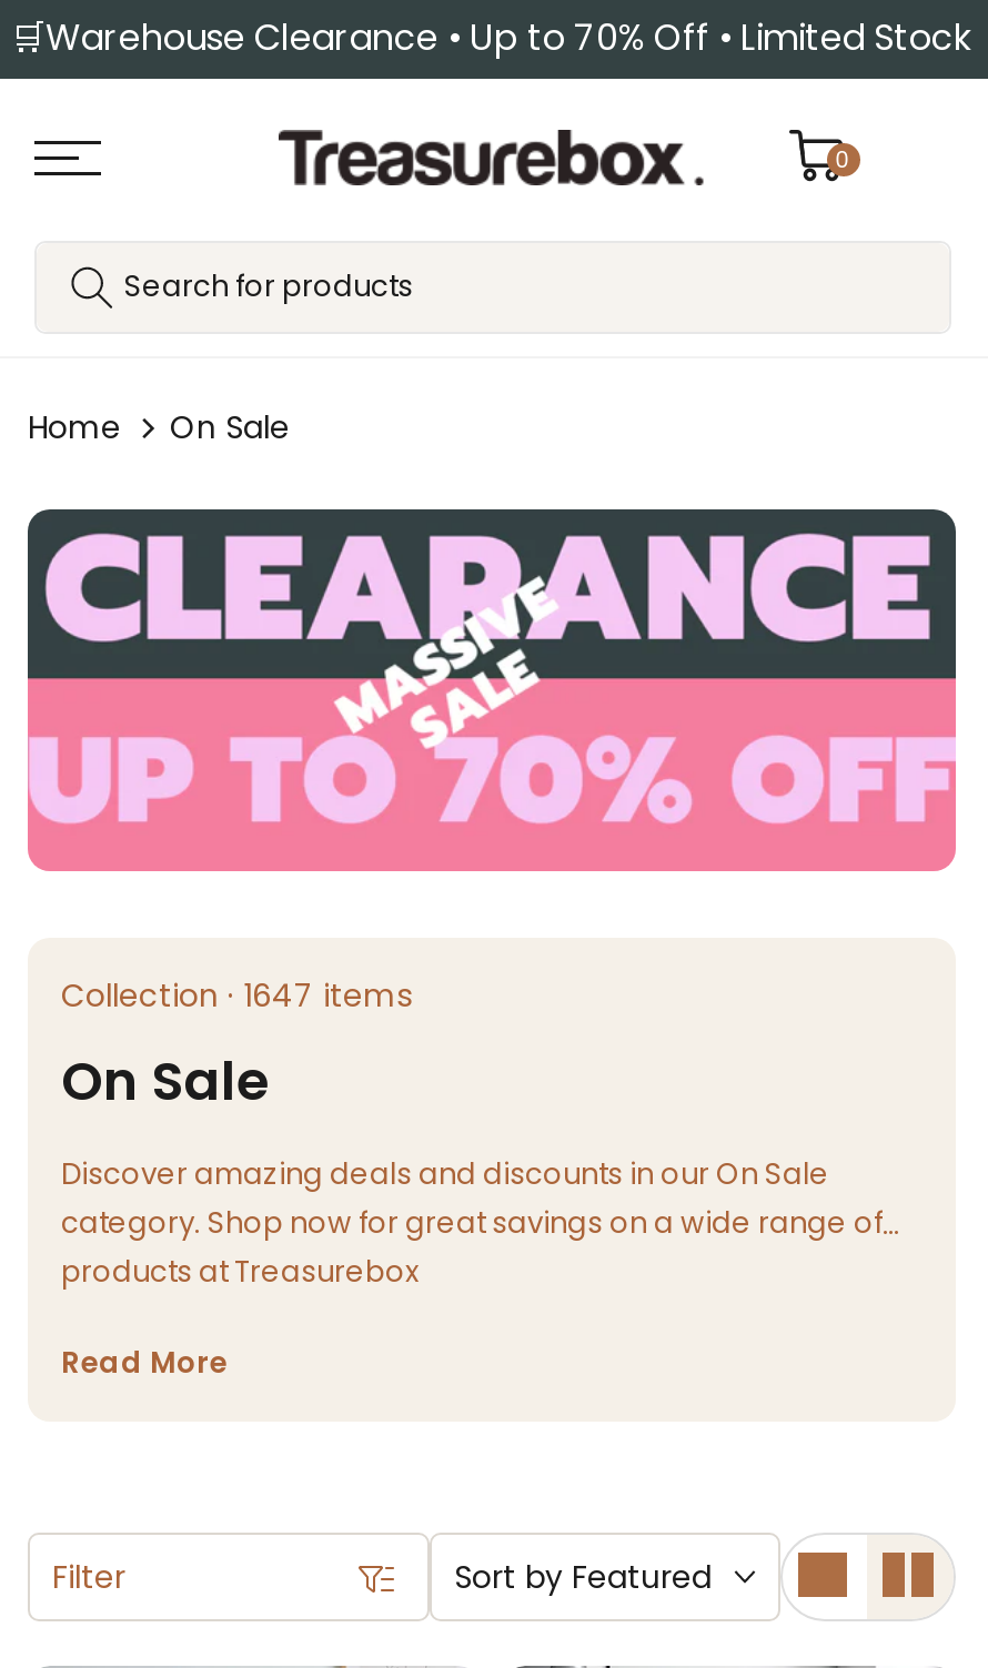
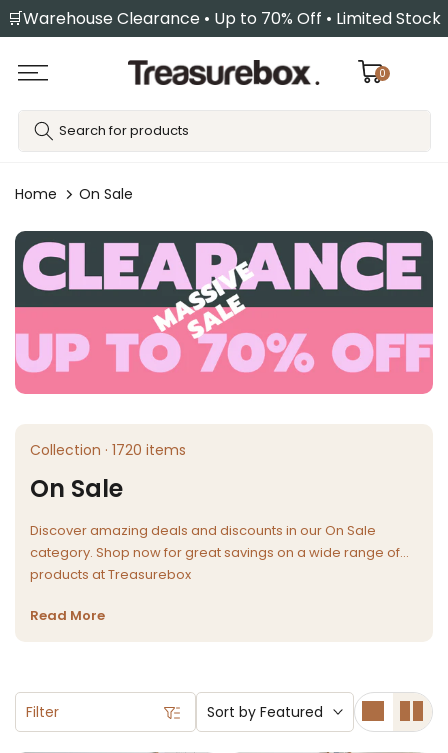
- Collection · 1647 items
+ Collection · 1720 items
